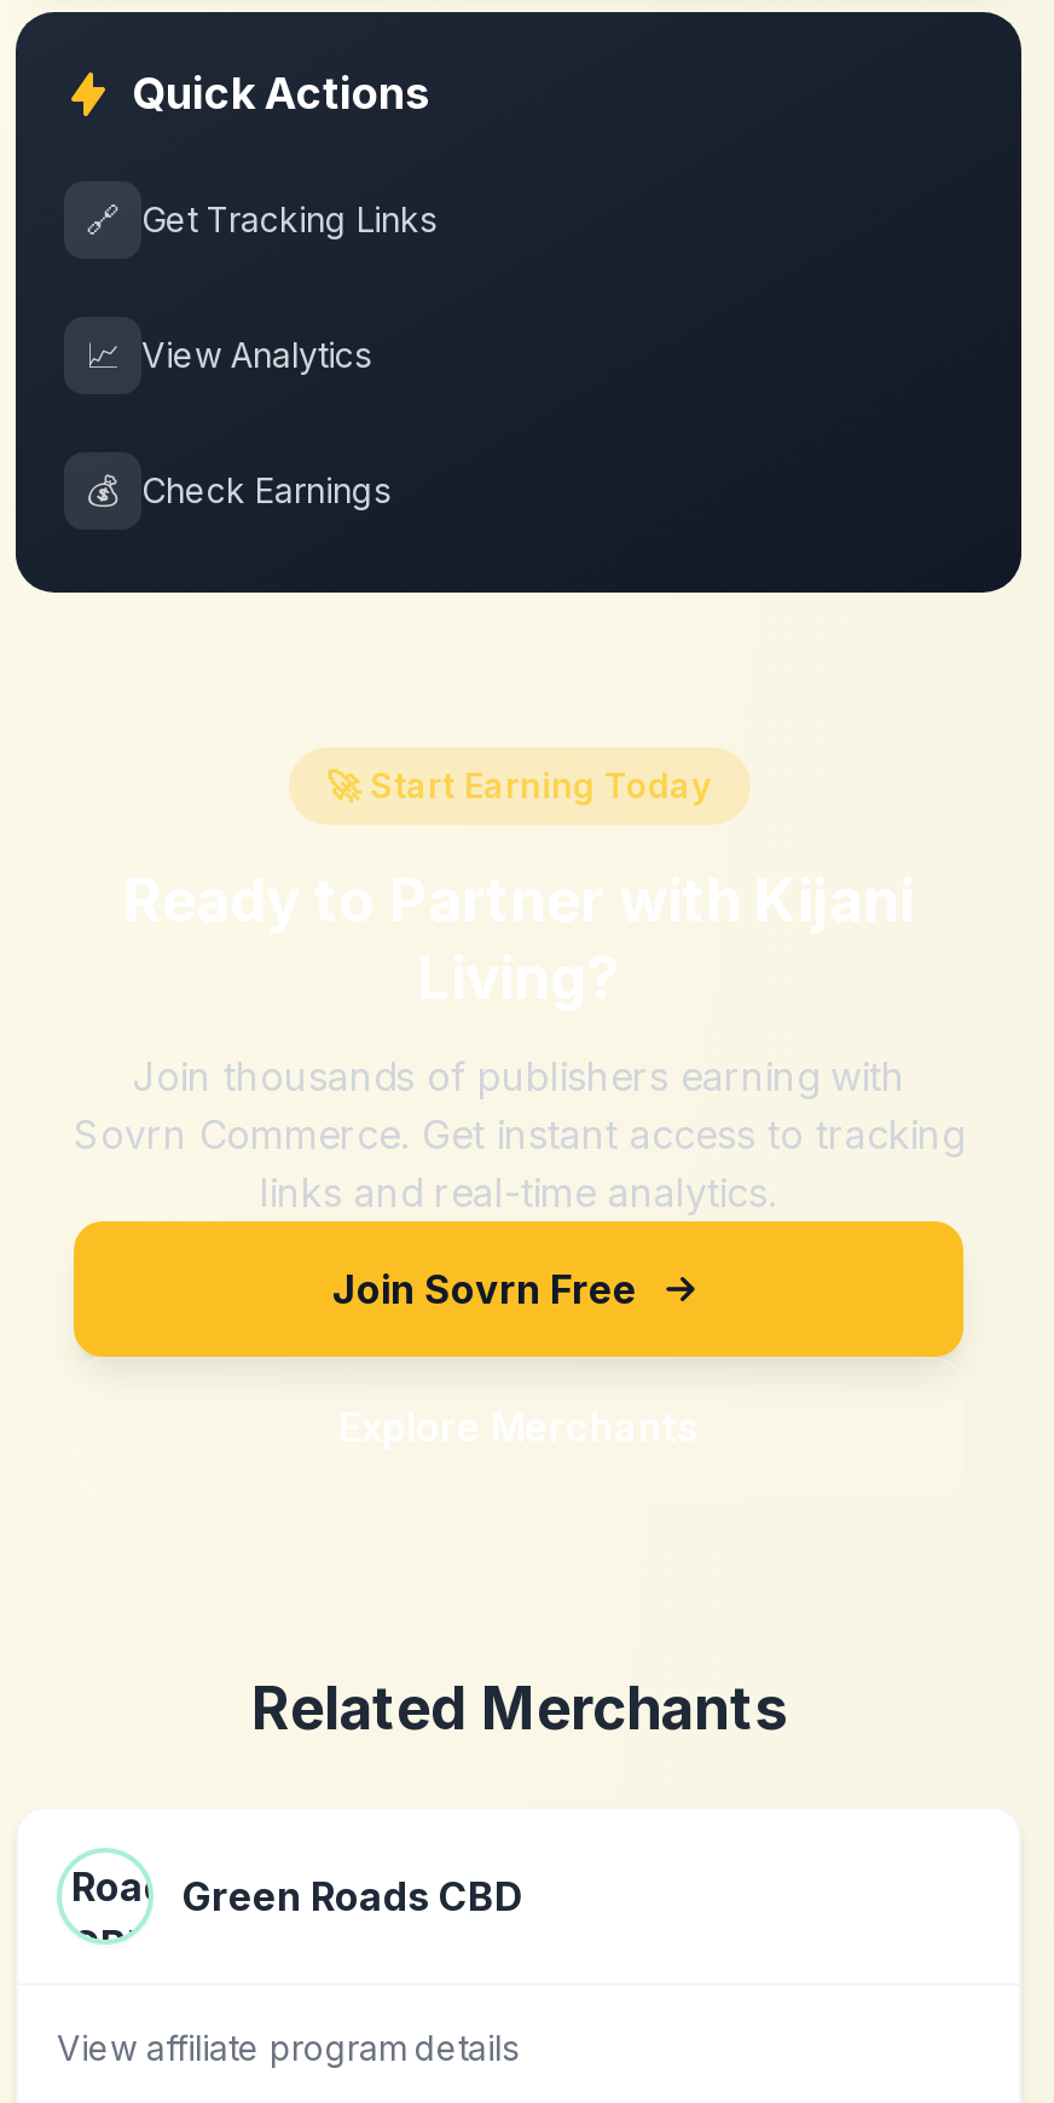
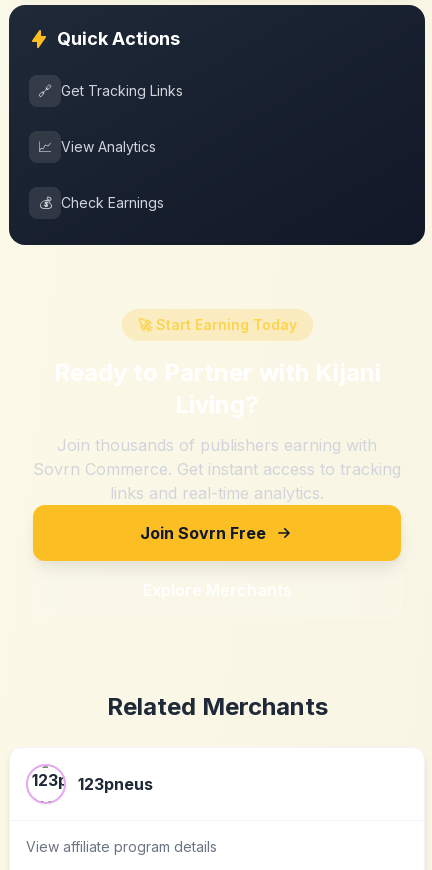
- [image]
- Green Roads CBD
+ [image]
+ 123pneus
